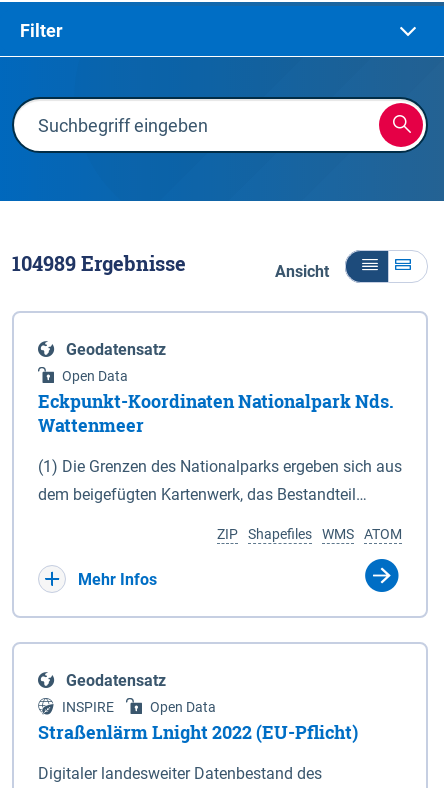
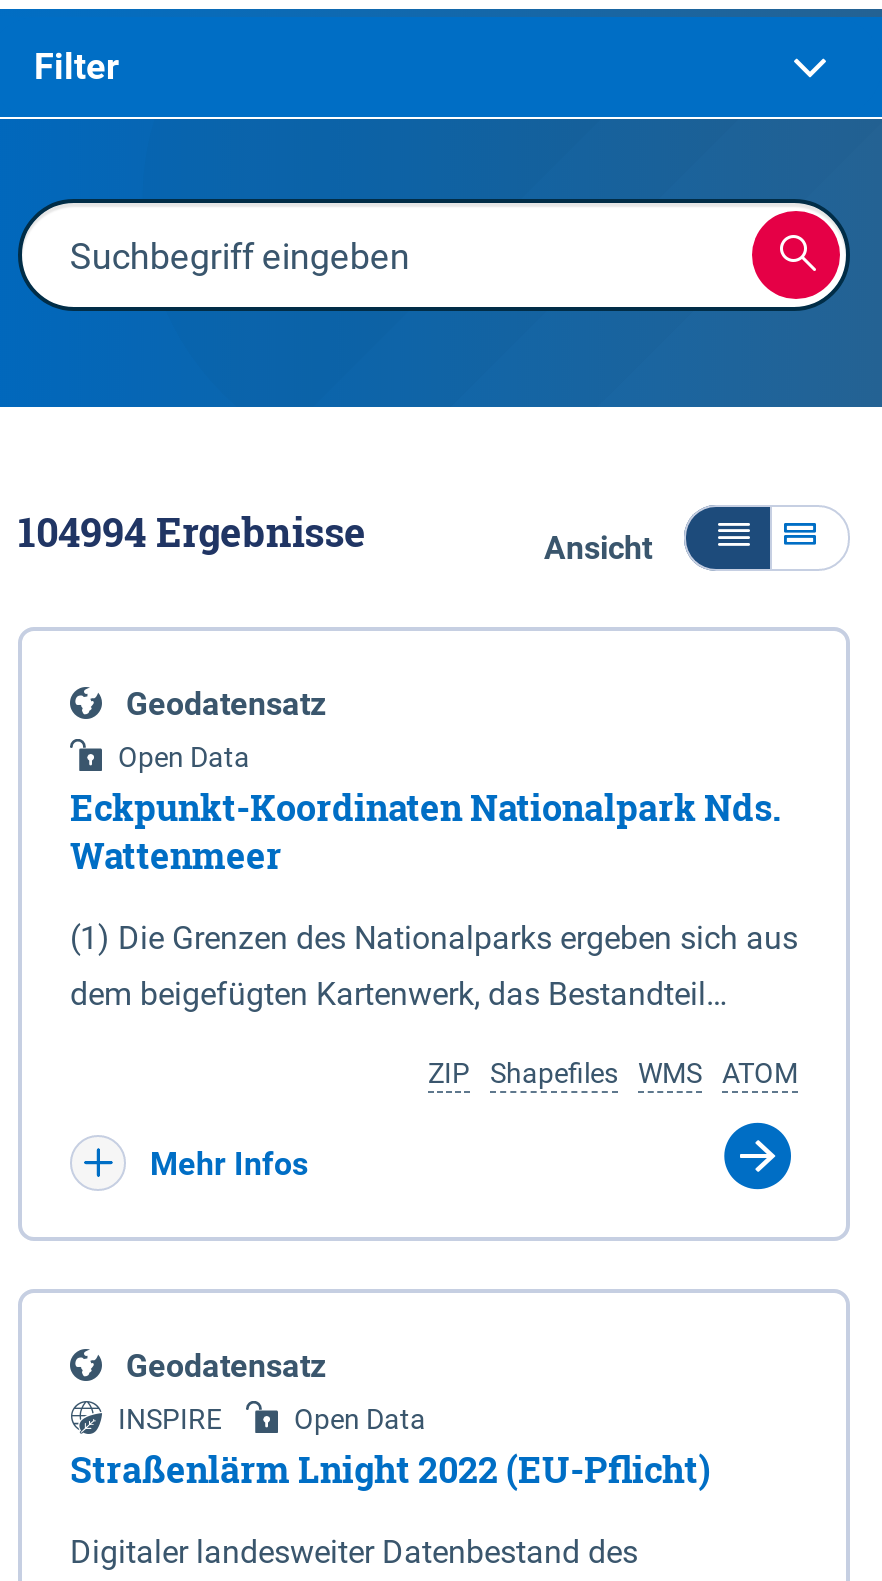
- 104989 Ergebnisse
+ 104994 Ergebnisse
